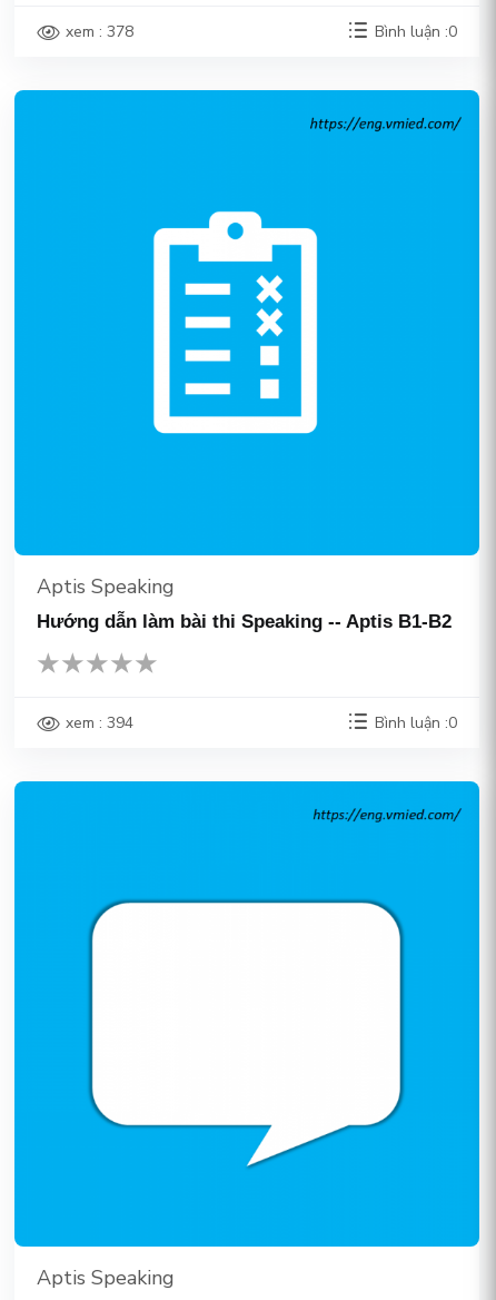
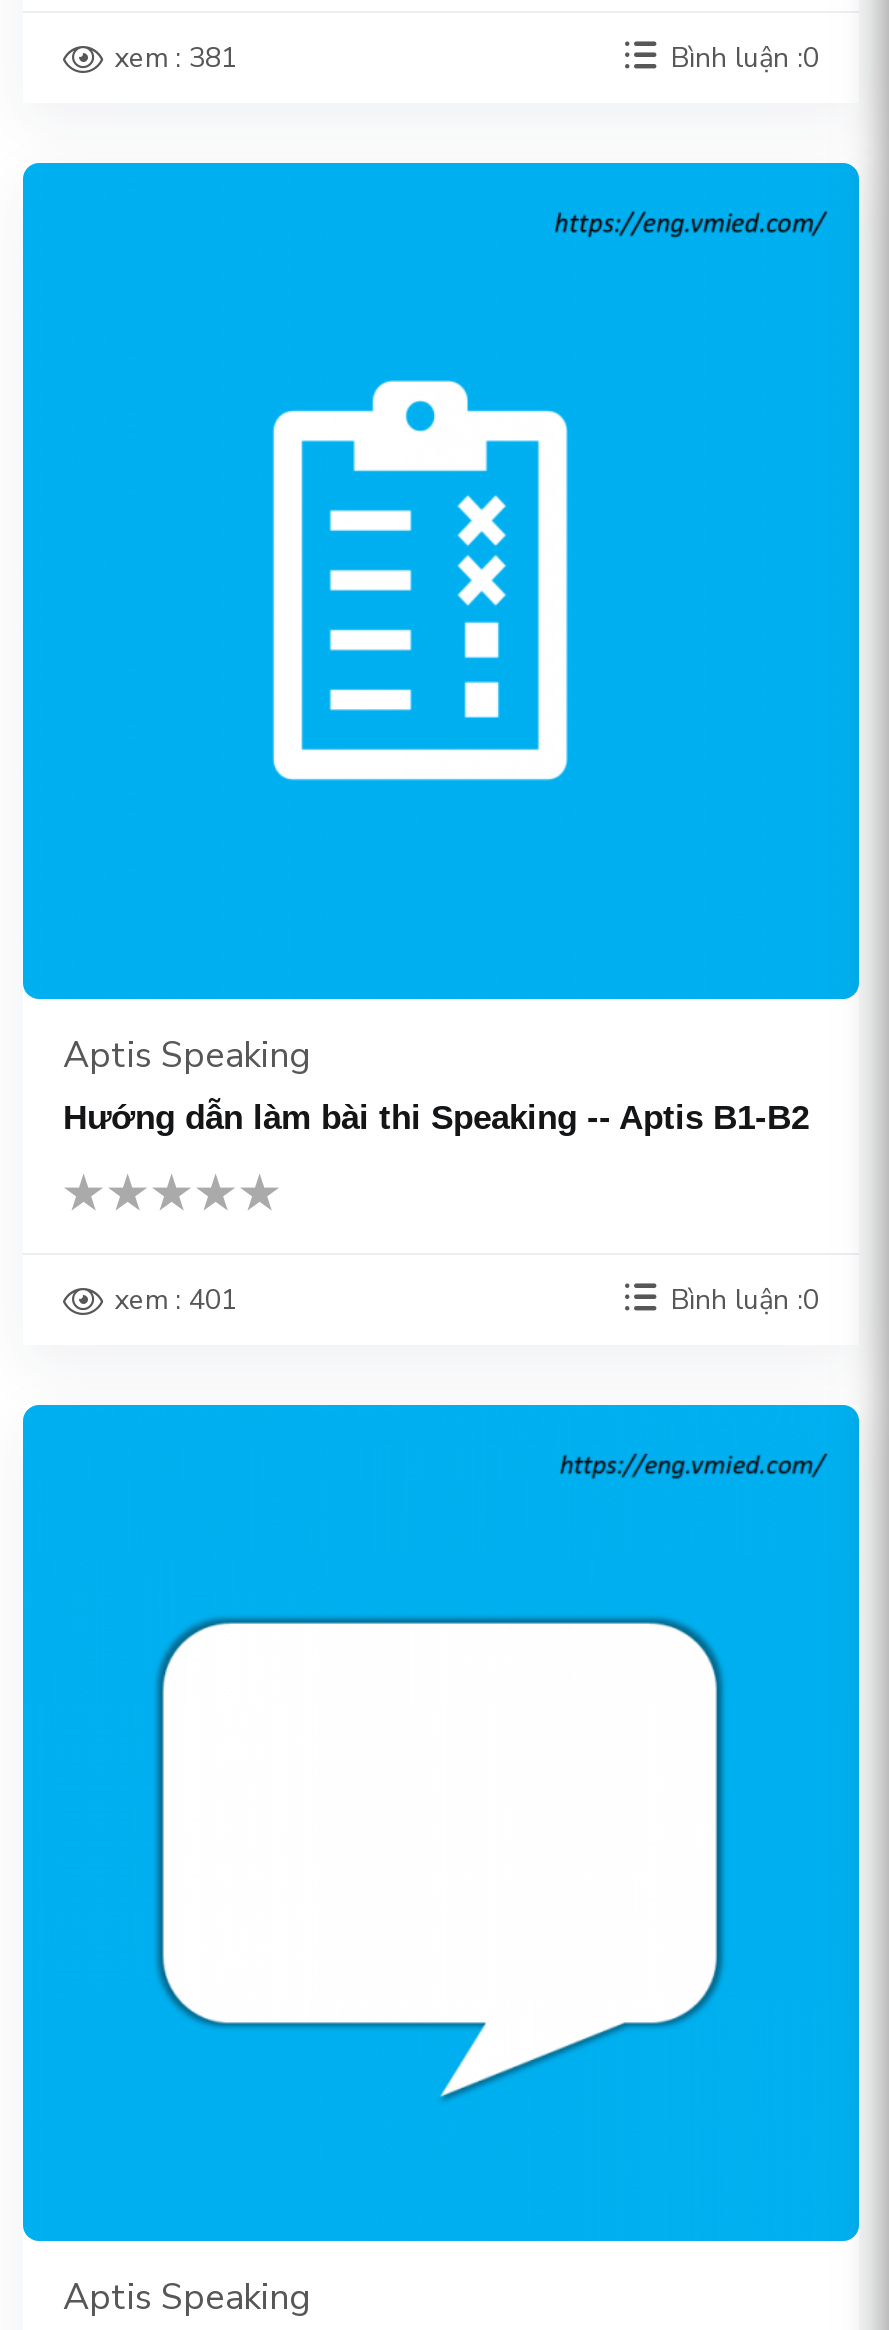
- xem : 378
+ xem : 381

- xem : 394
+ xem : 401
